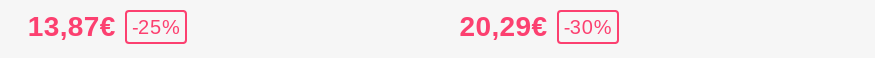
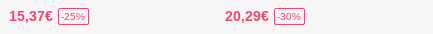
- 13,87€ -25%
+ 15,37€ -25%
